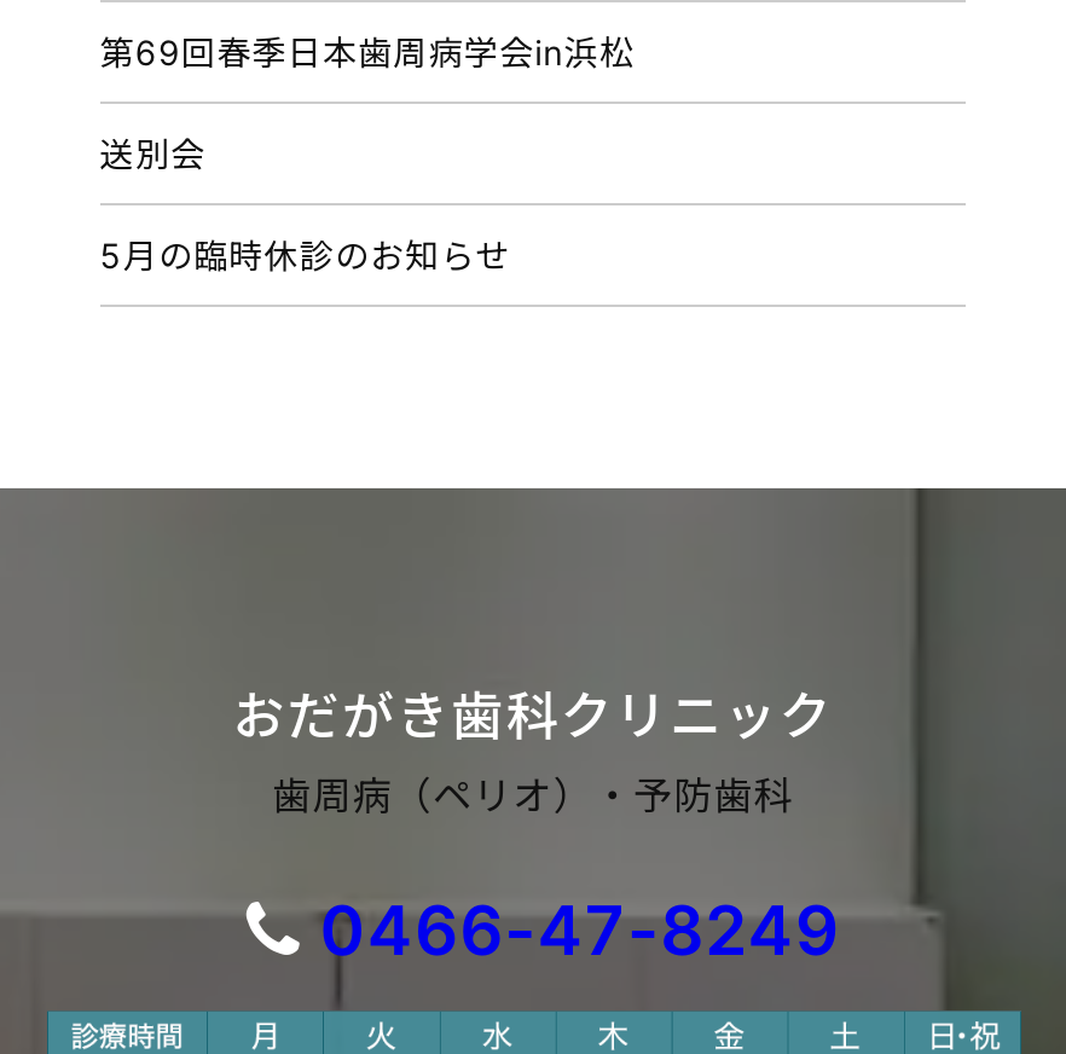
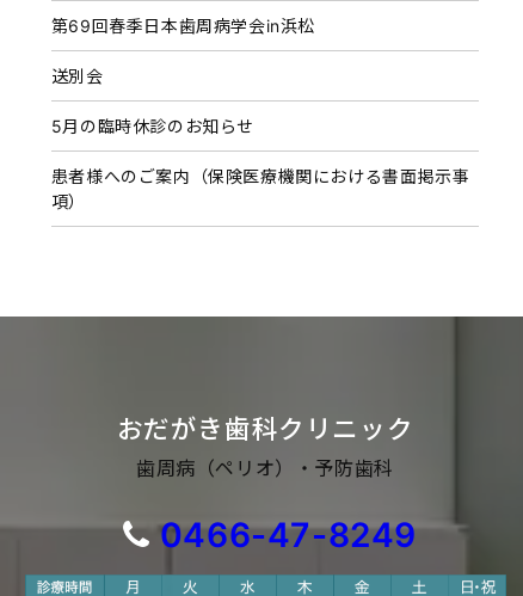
+ 患者様へのご案内（保険医療機関における書面掲示事
+ 項）
